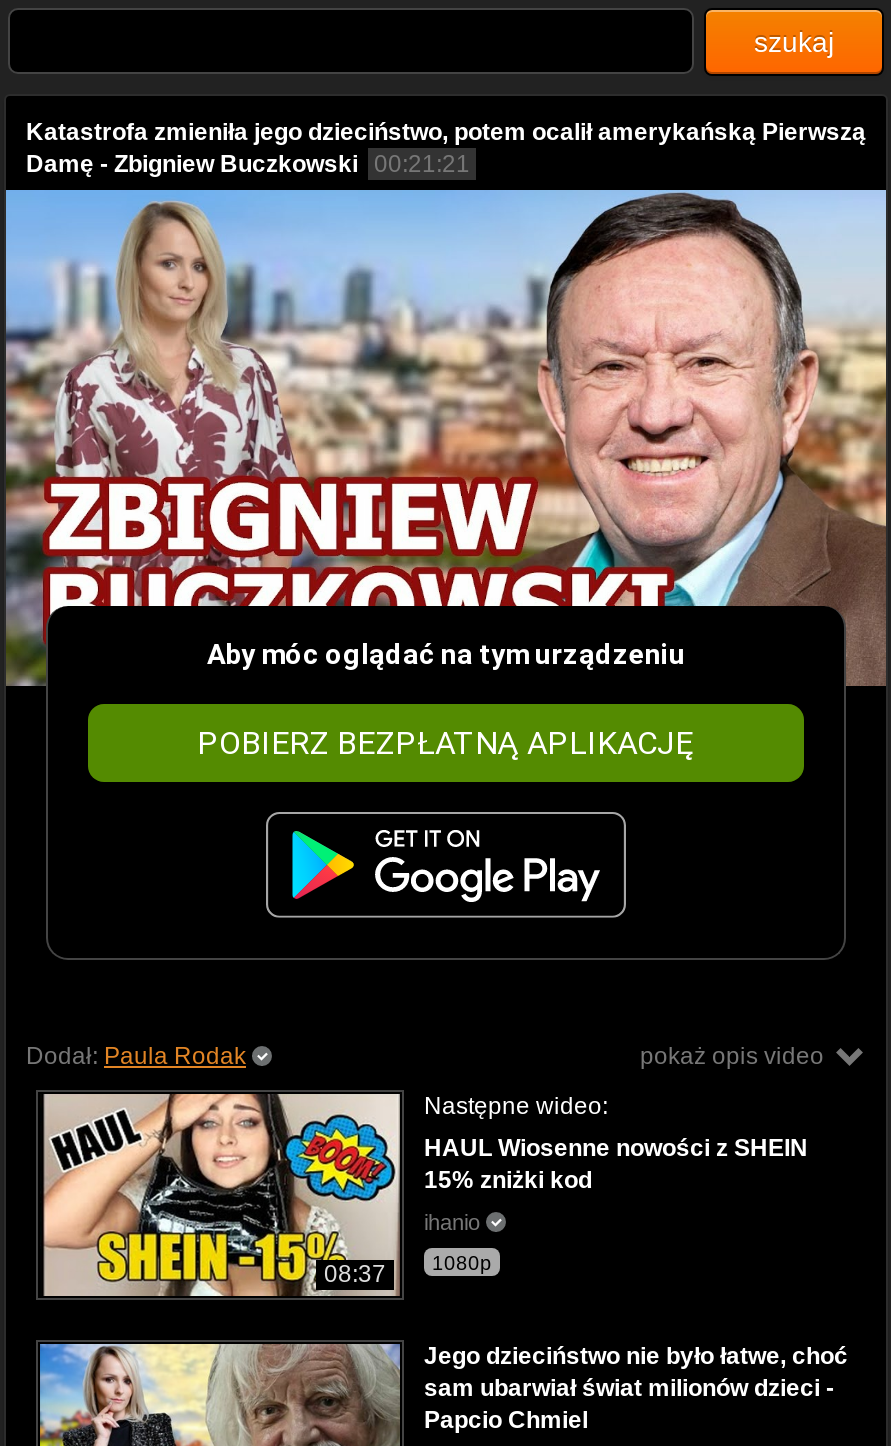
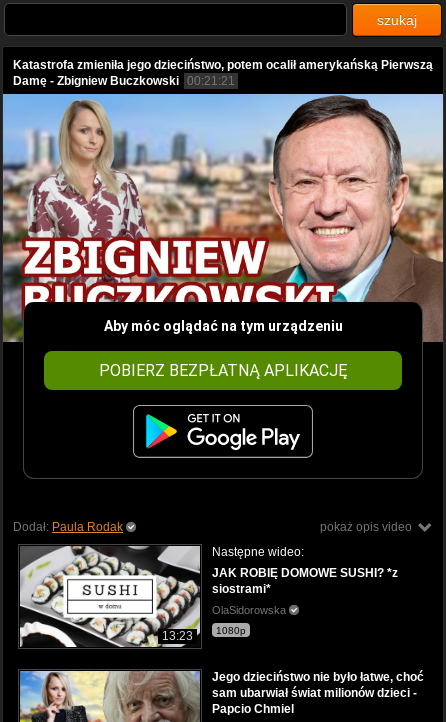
- [image]
- 08:37
+ [image]
+ 13:23

- HAUL Wiosenne nowości z SHEIN
- 15% zniżki kod
+ JAK ROBIĘ DOMOWE SUSHI? *z
+ siostrami*

- ihanio
+ OlaSidorowska
